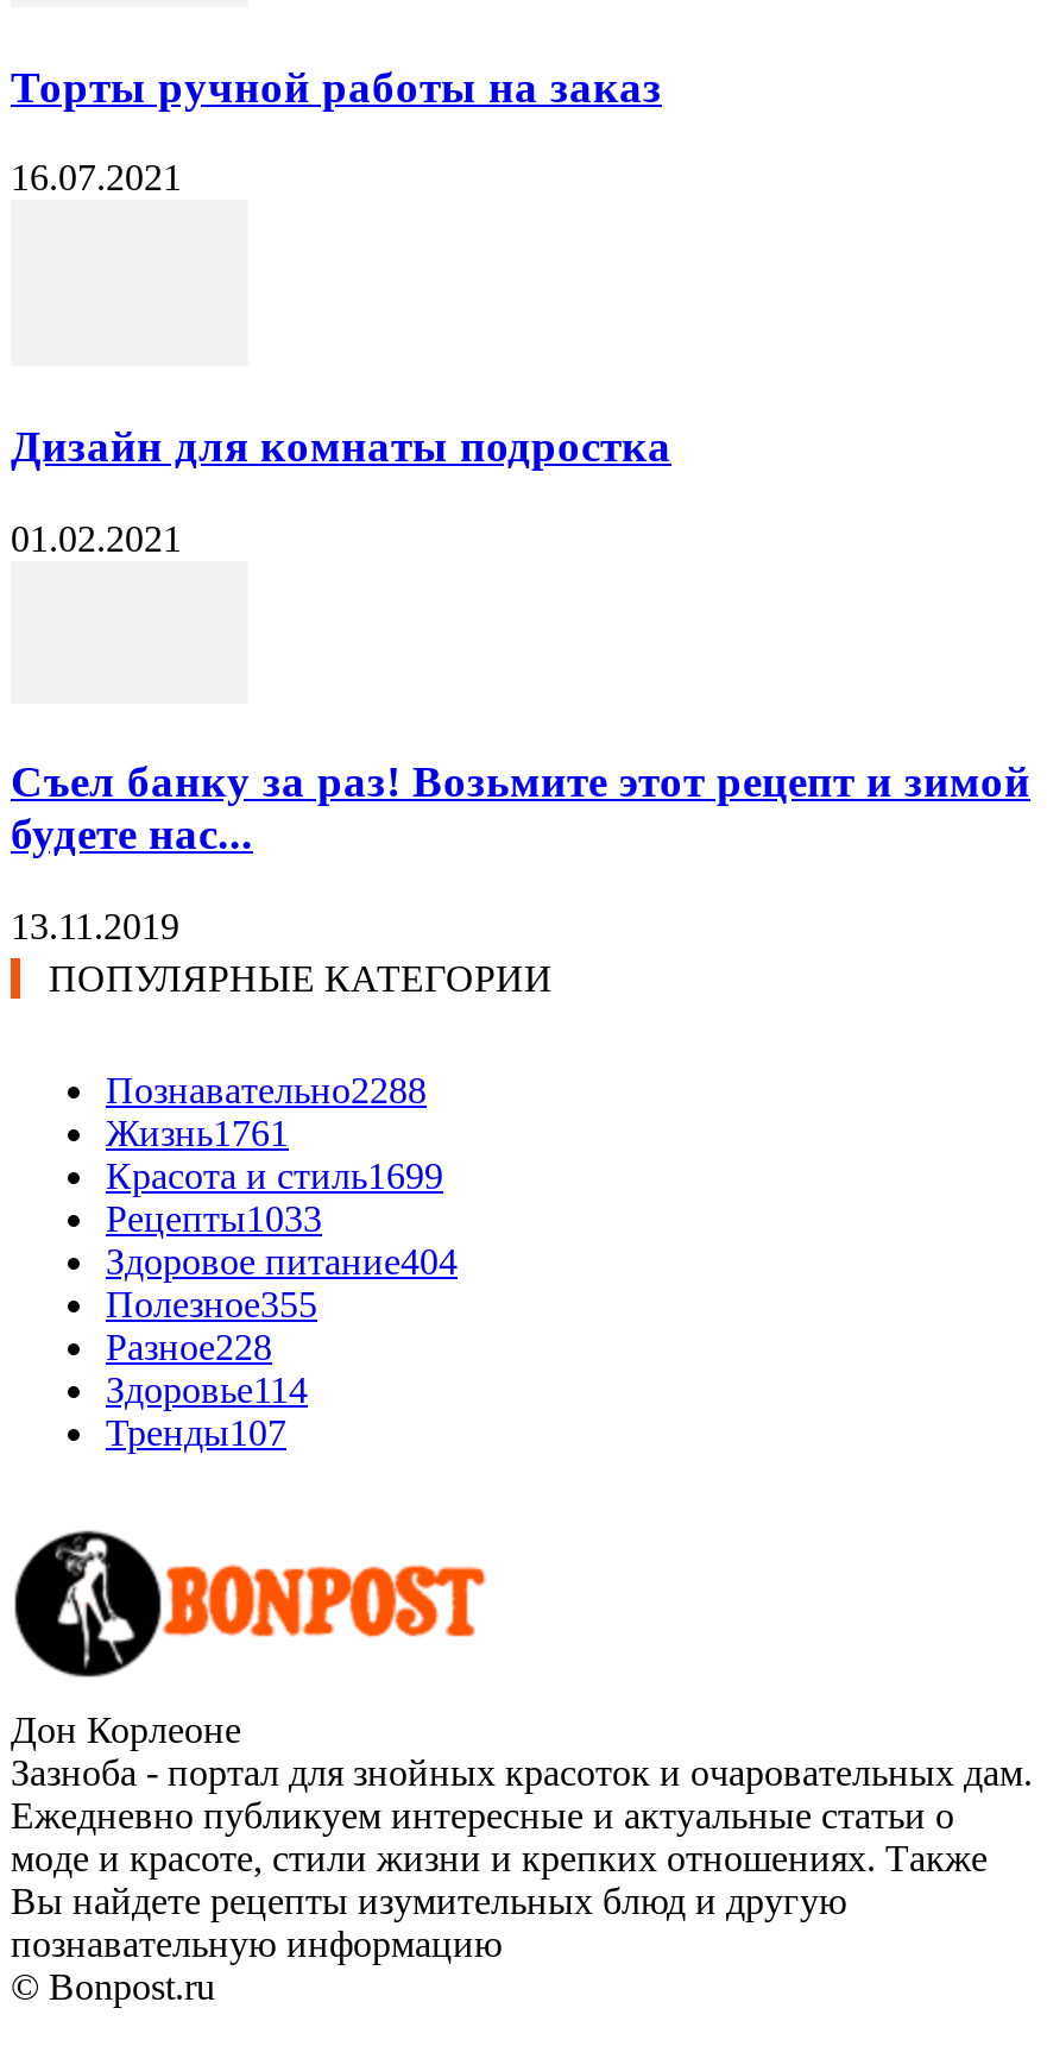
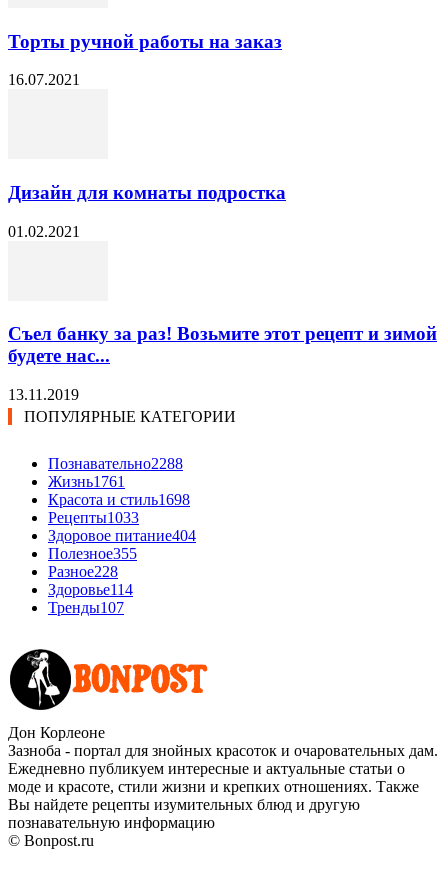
- Красота и стиль1699
+ Красота и стиль1698
